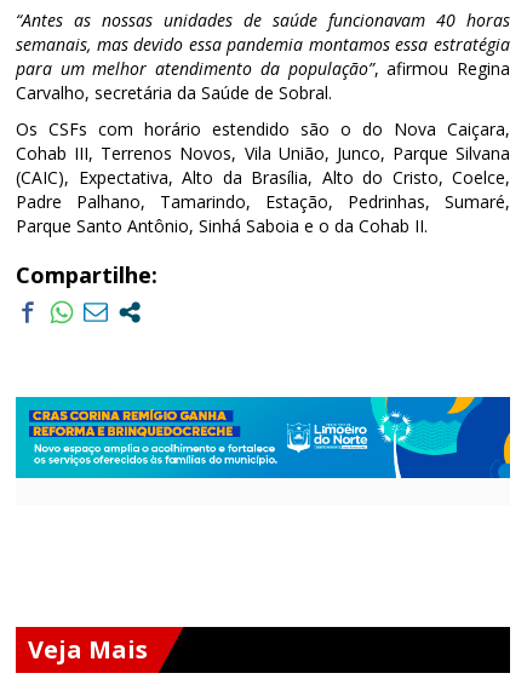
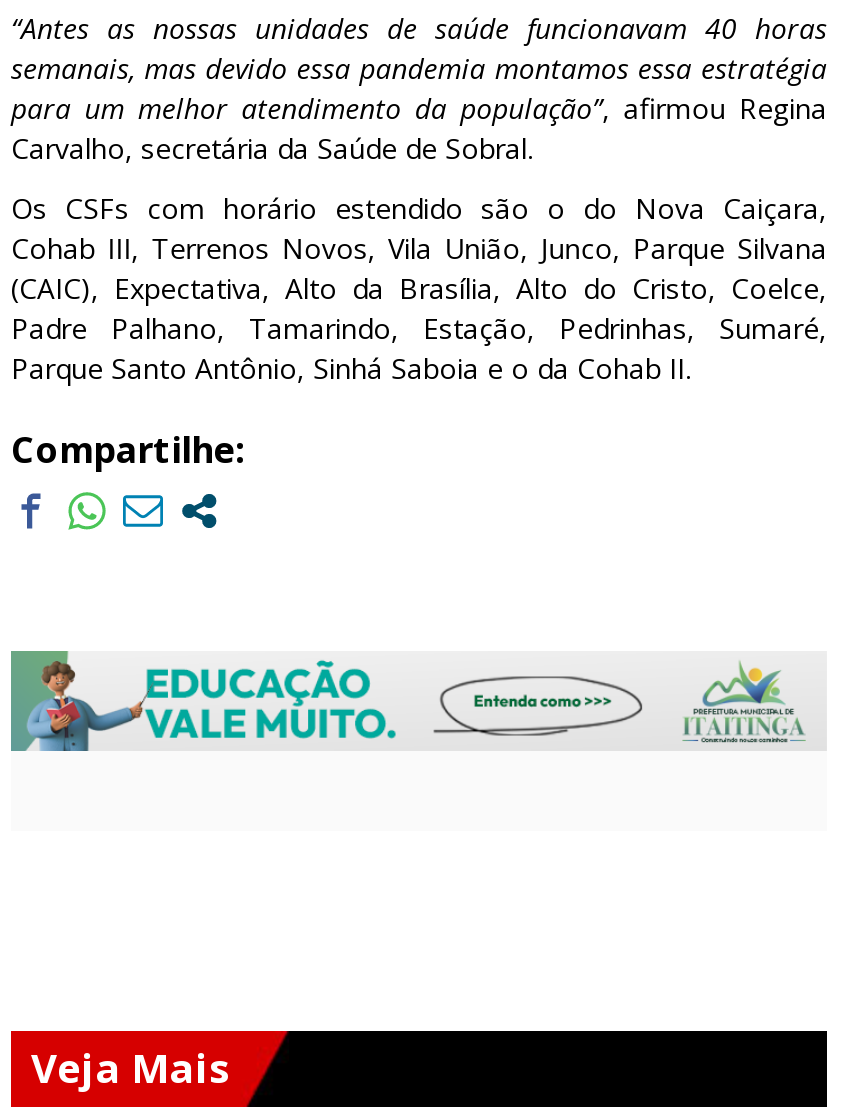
- [image]
+ [image]
